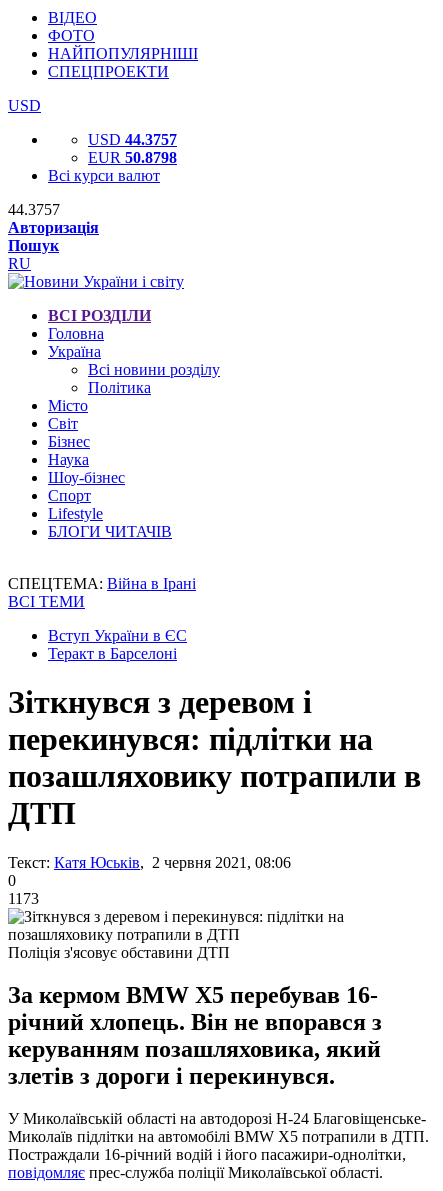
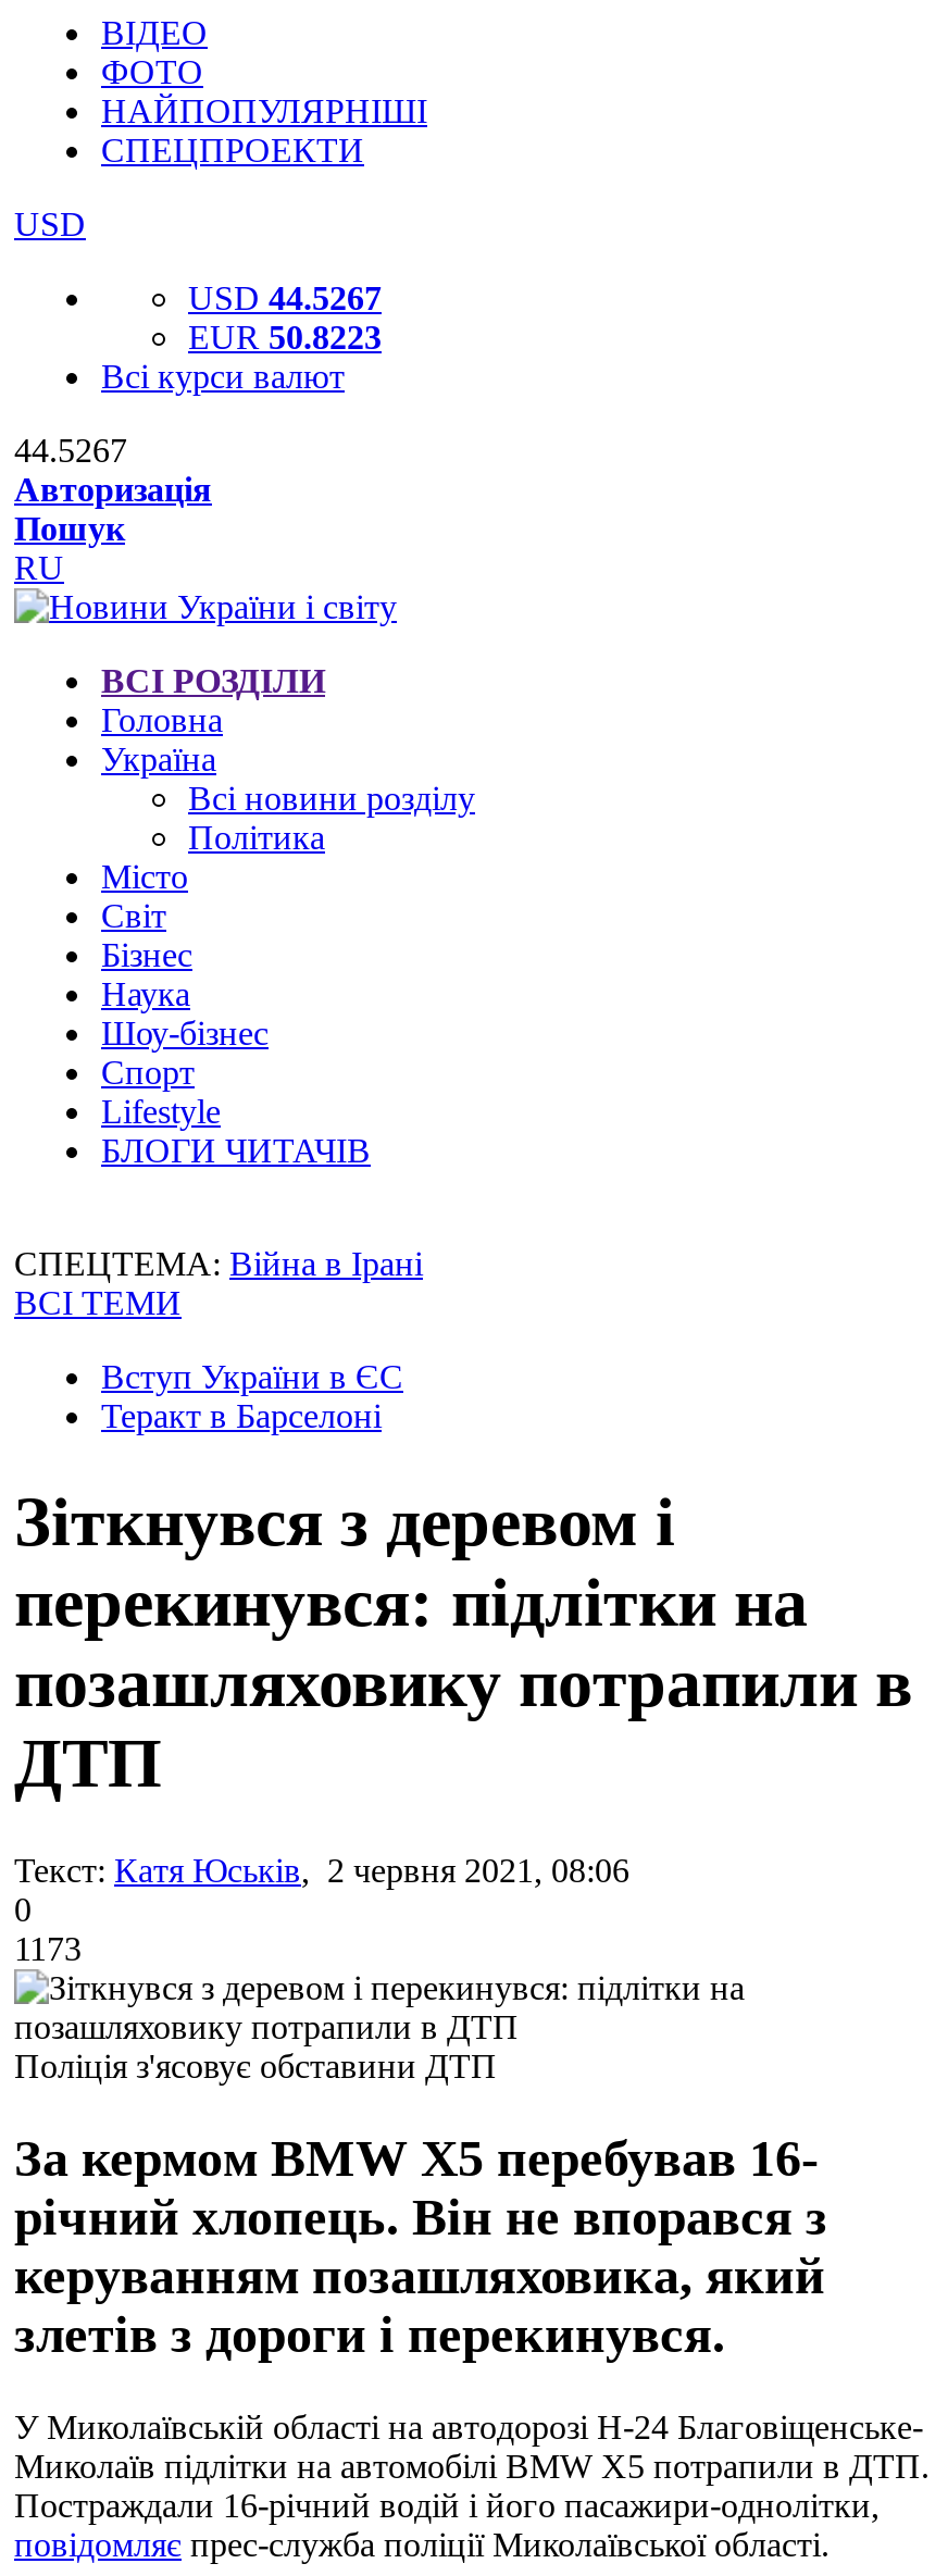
- USD 44.3757
+ USD 44.5267

- EUR 50.8798
+ EUR 50.8223

- 44.3757
+ 44.5267
